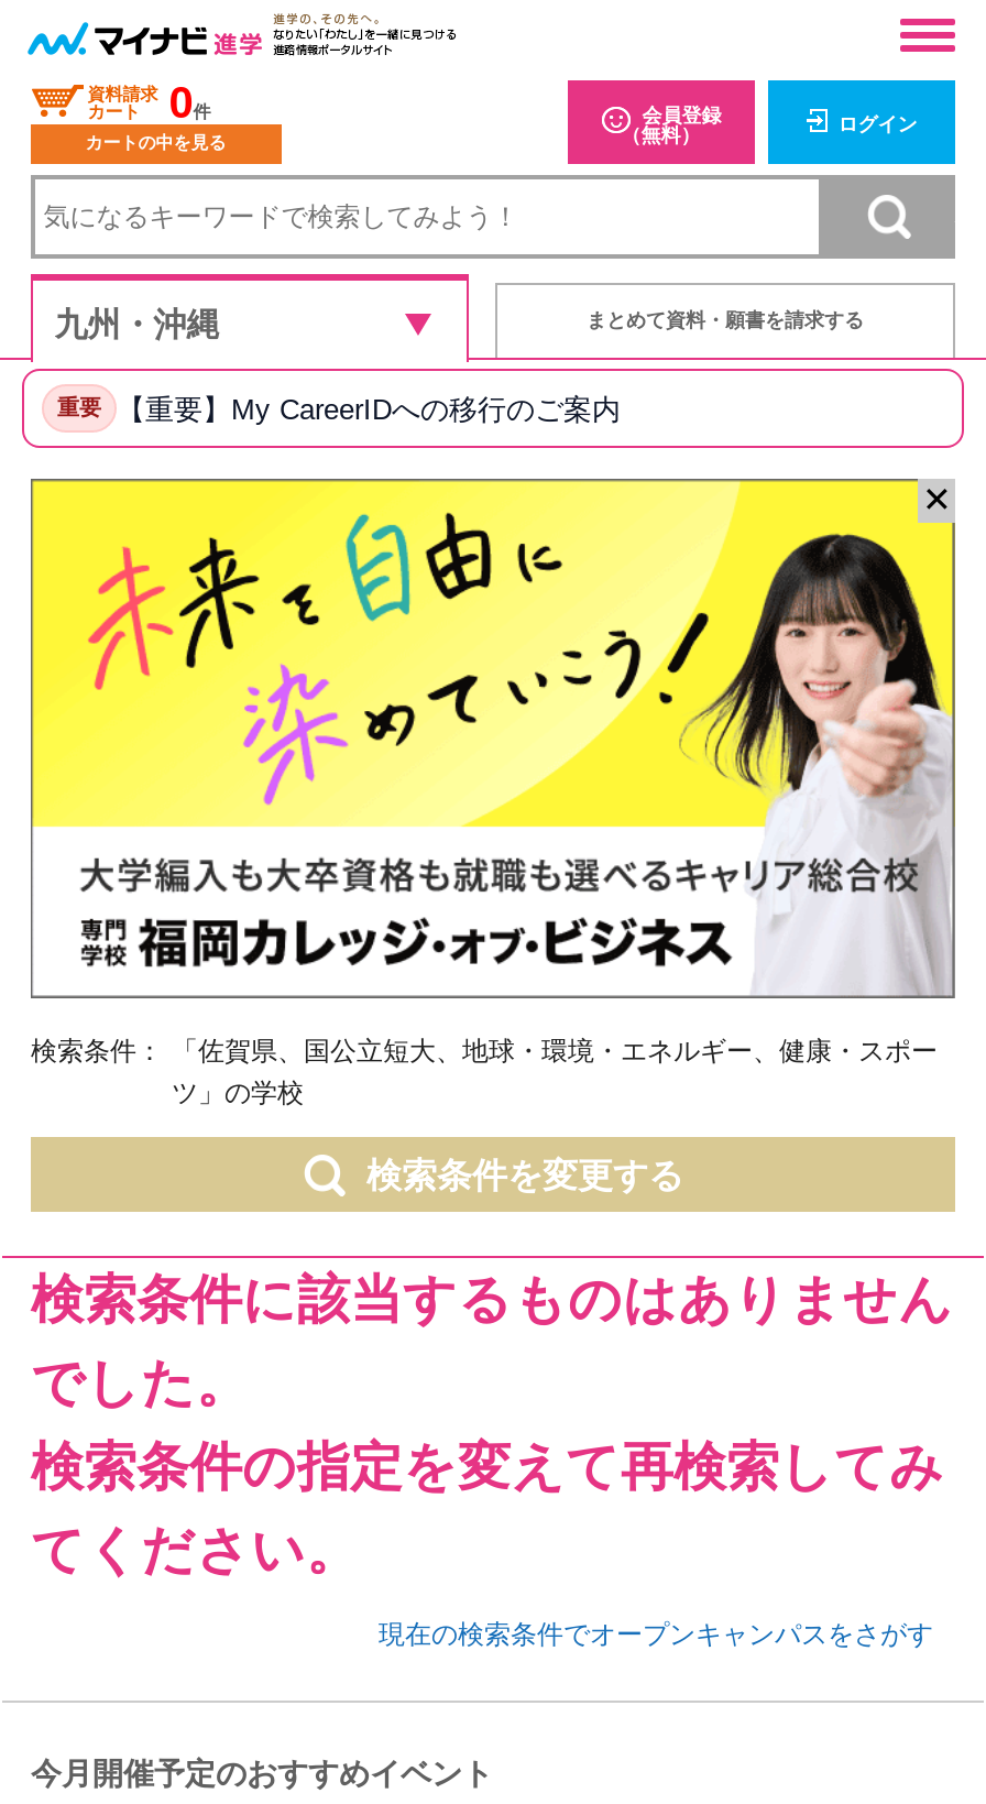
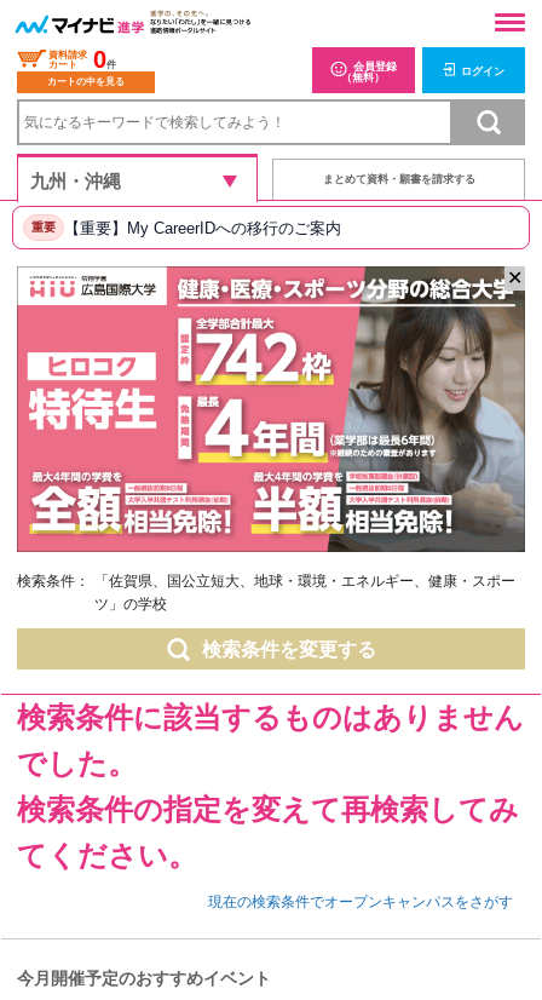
- [image]
+ [image]
